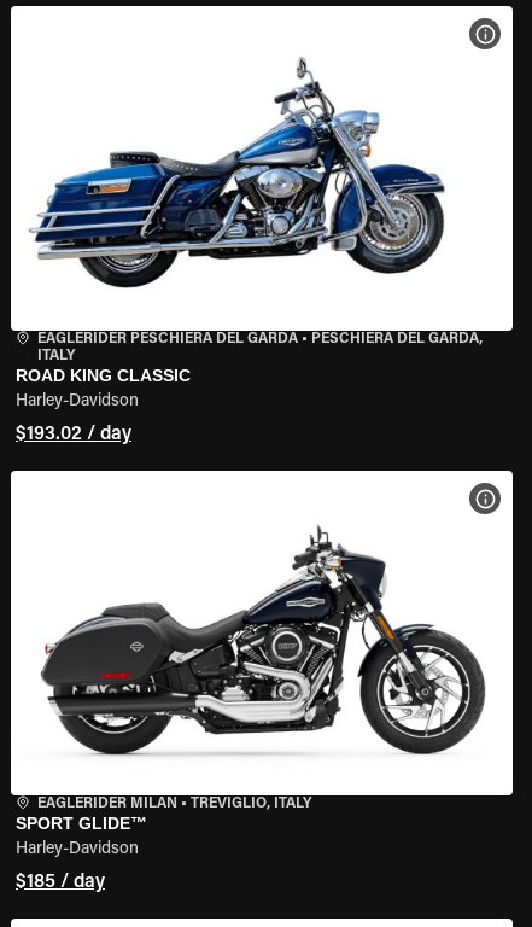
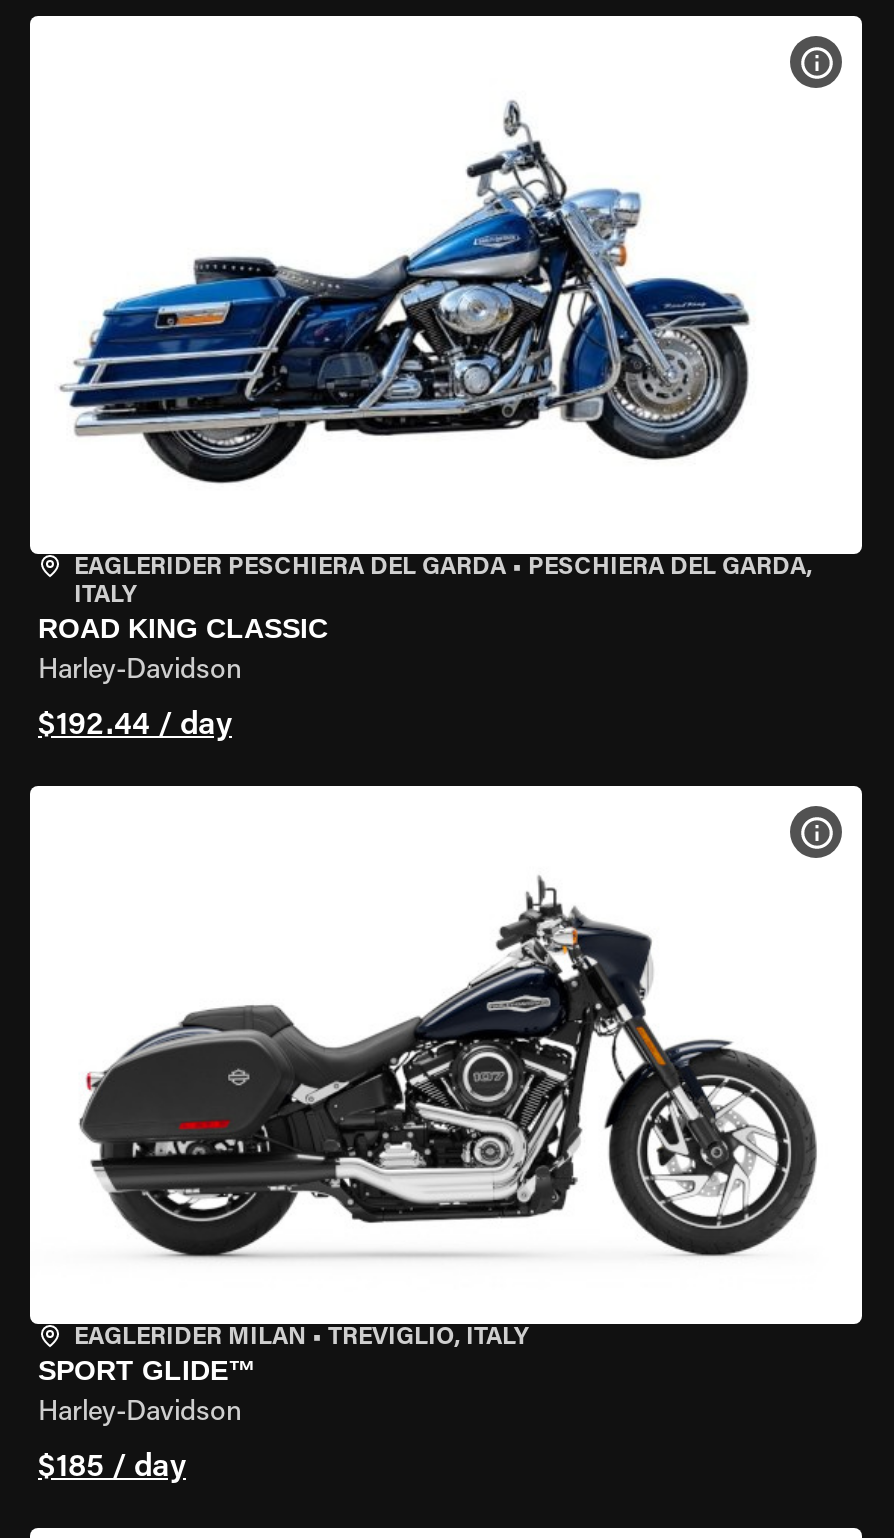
- $193.02 / day
+ $192.44 / day
